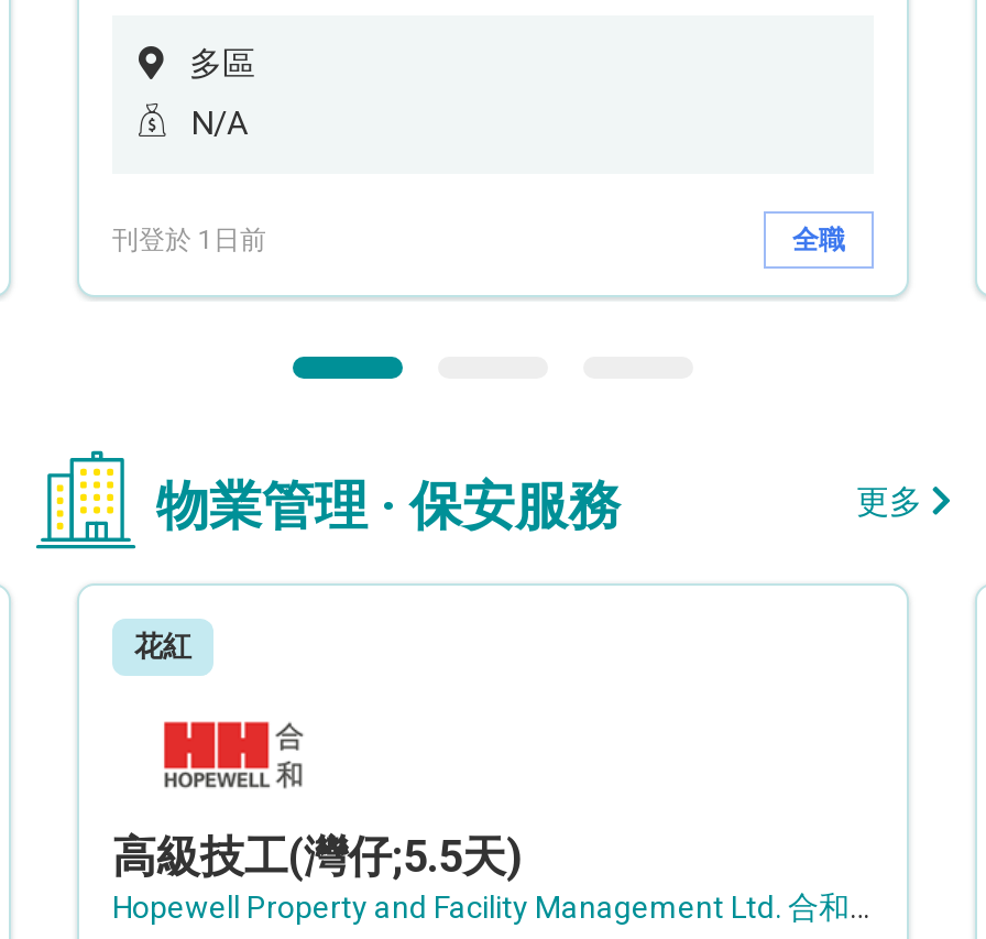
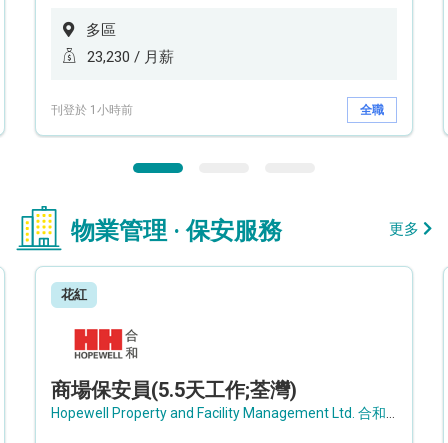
- N/A
+ 23,230 / 月薪

- 刊登於 1日前
+ 刊登於 1小時前

- 高級技工(灣仔;5.5天)
+ 商場保安員(5.5天工作;荃灣)
